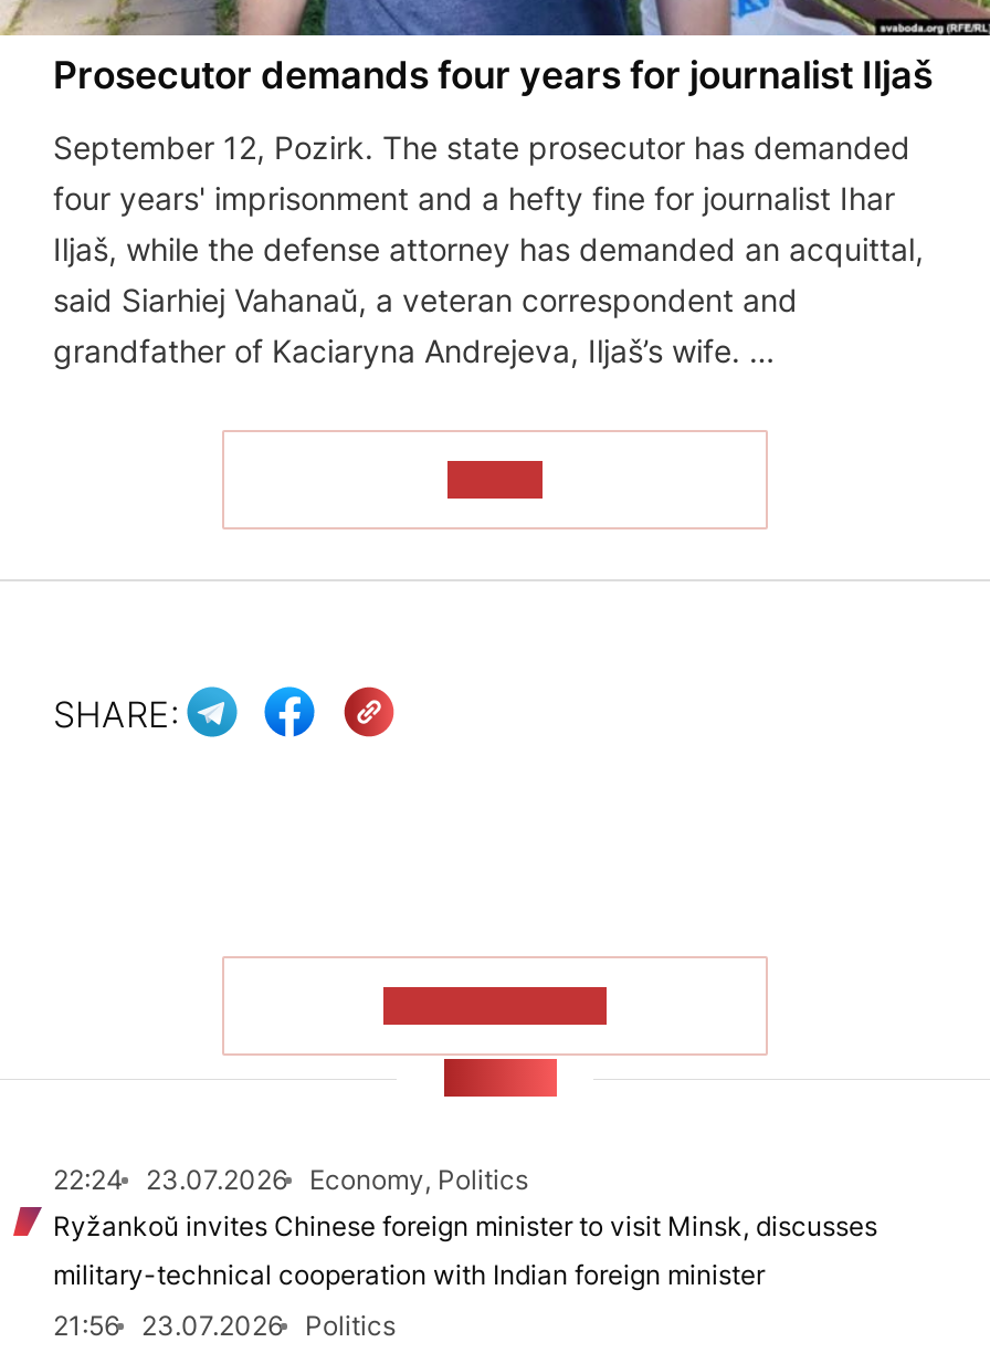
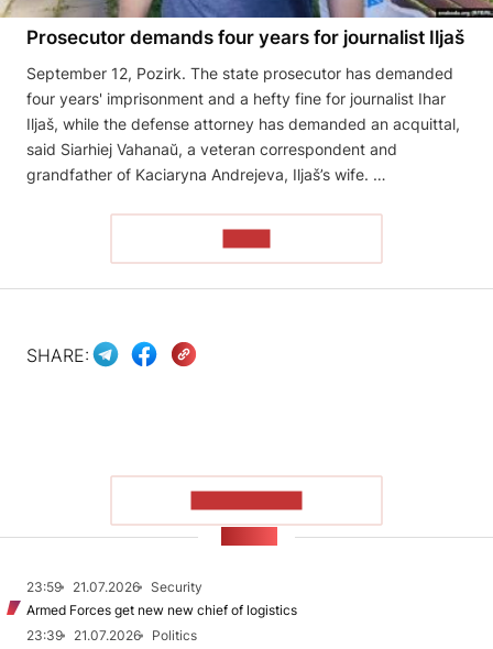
- 22:24
- 23.07.2026
- Economy, Politics
- Ryžankoŭ invites Chinese foreign minister to visit Minsk, discusses
- military-technical cooperation with Indian foreign minister
- 21:56
- 23.07.2026
+ 23:59
+ 21.07.2026
+ Security
+ Armed Forces get new new chief of logistics
+ 23:39
+ 21.07.2026
